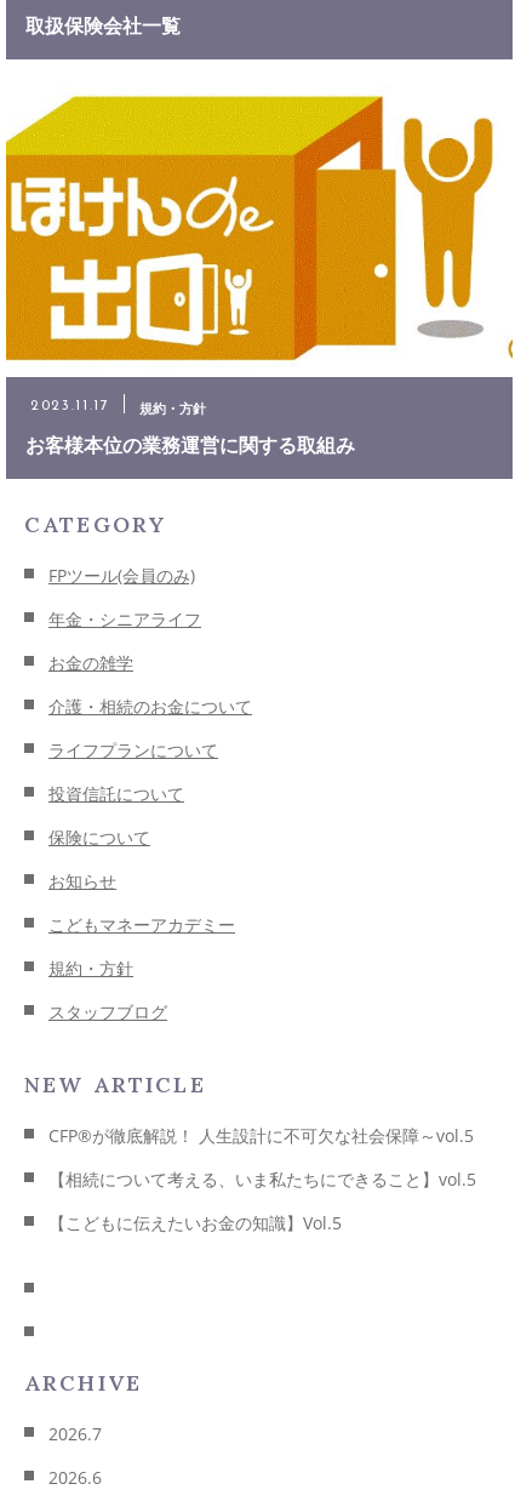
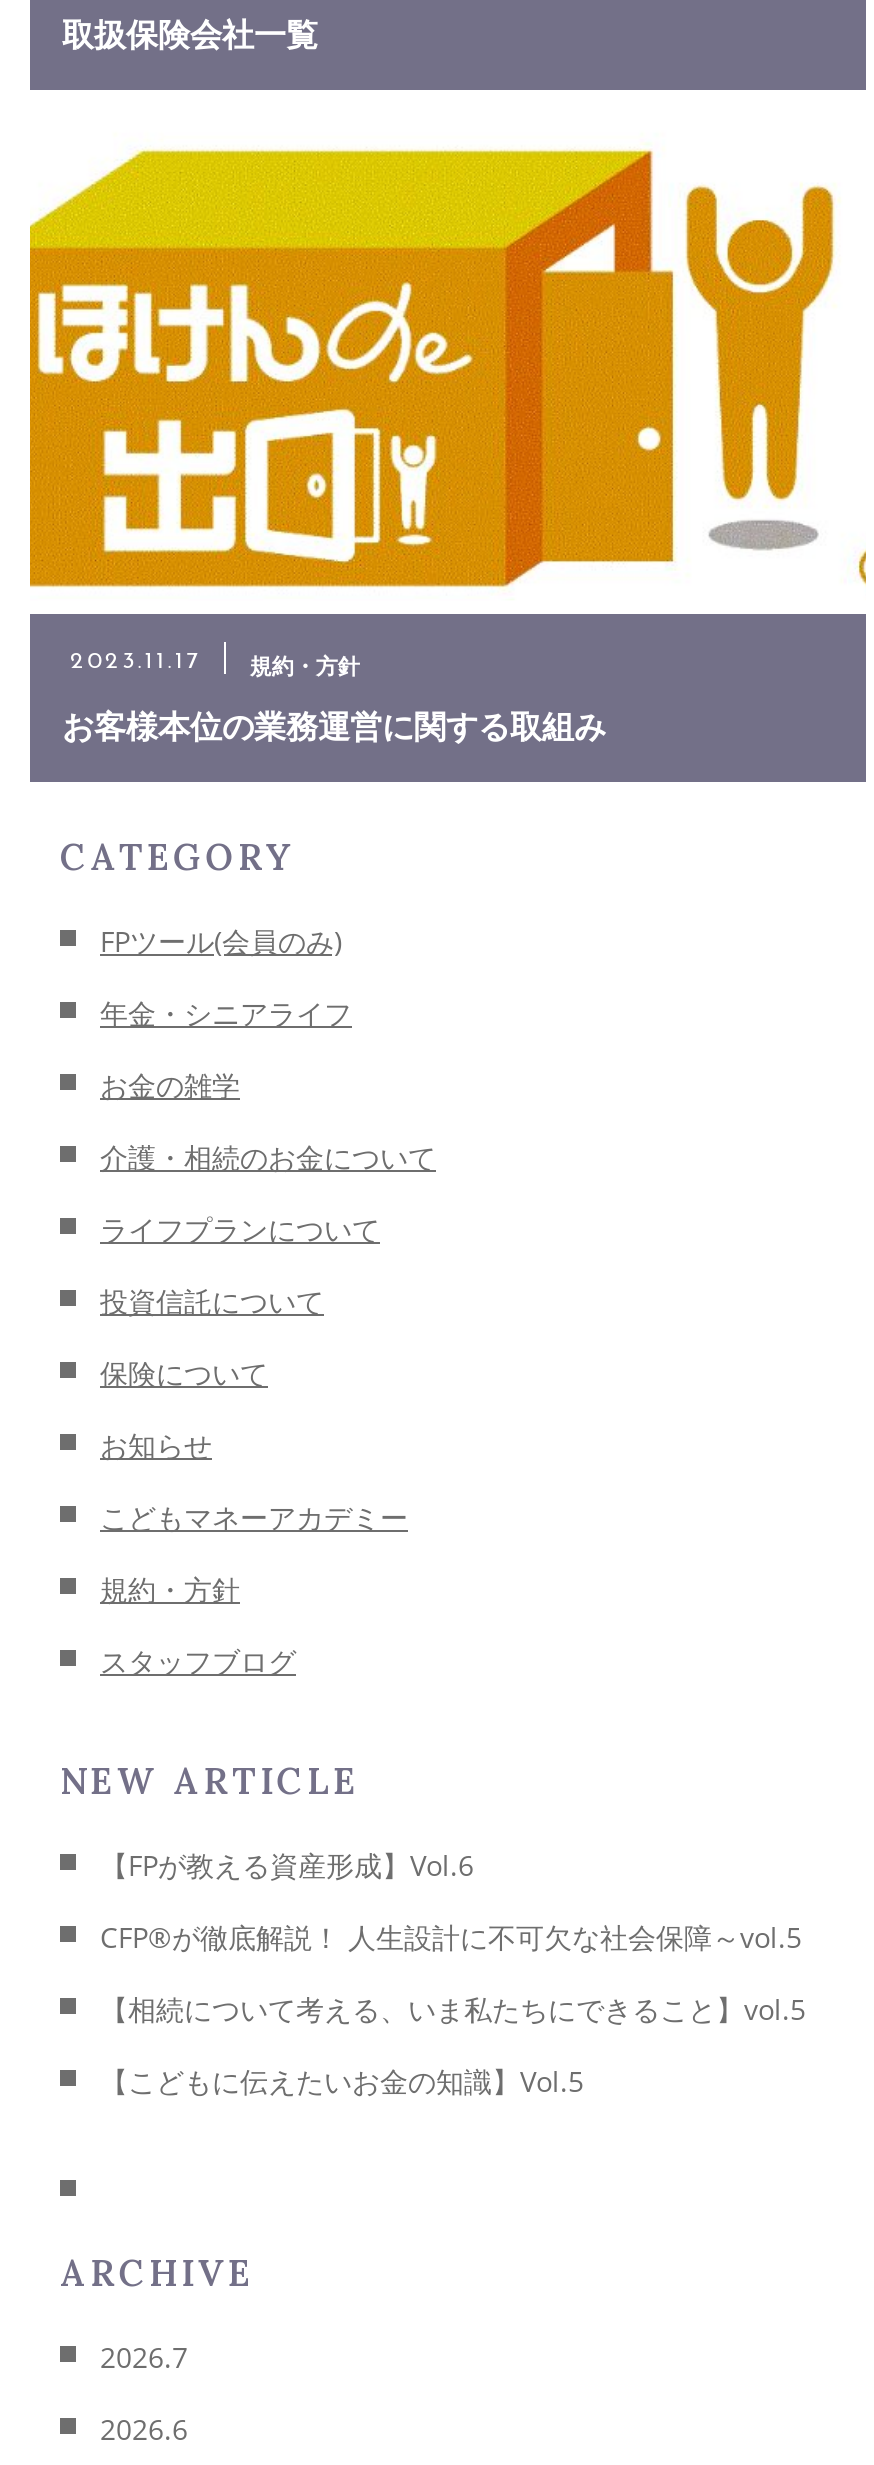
+ 【FPが教える資産形成】Vol.6

moved down: CFP®が徹底解説！ 人生設計に不可欠な社会保障～vol.5 | 【相続について考える、いま私たちにできること】vol.5 | 【こどもに伝えたいお金の知識】Vol.5
